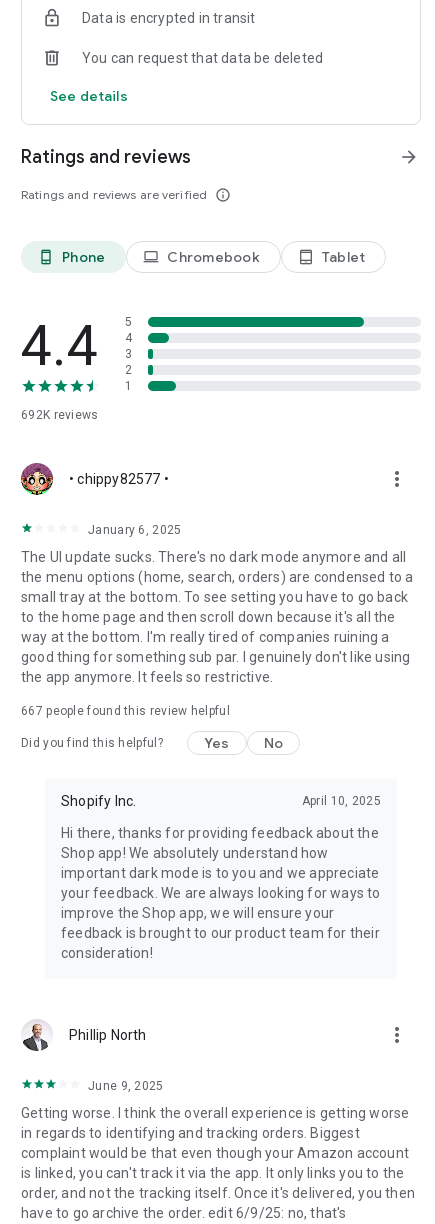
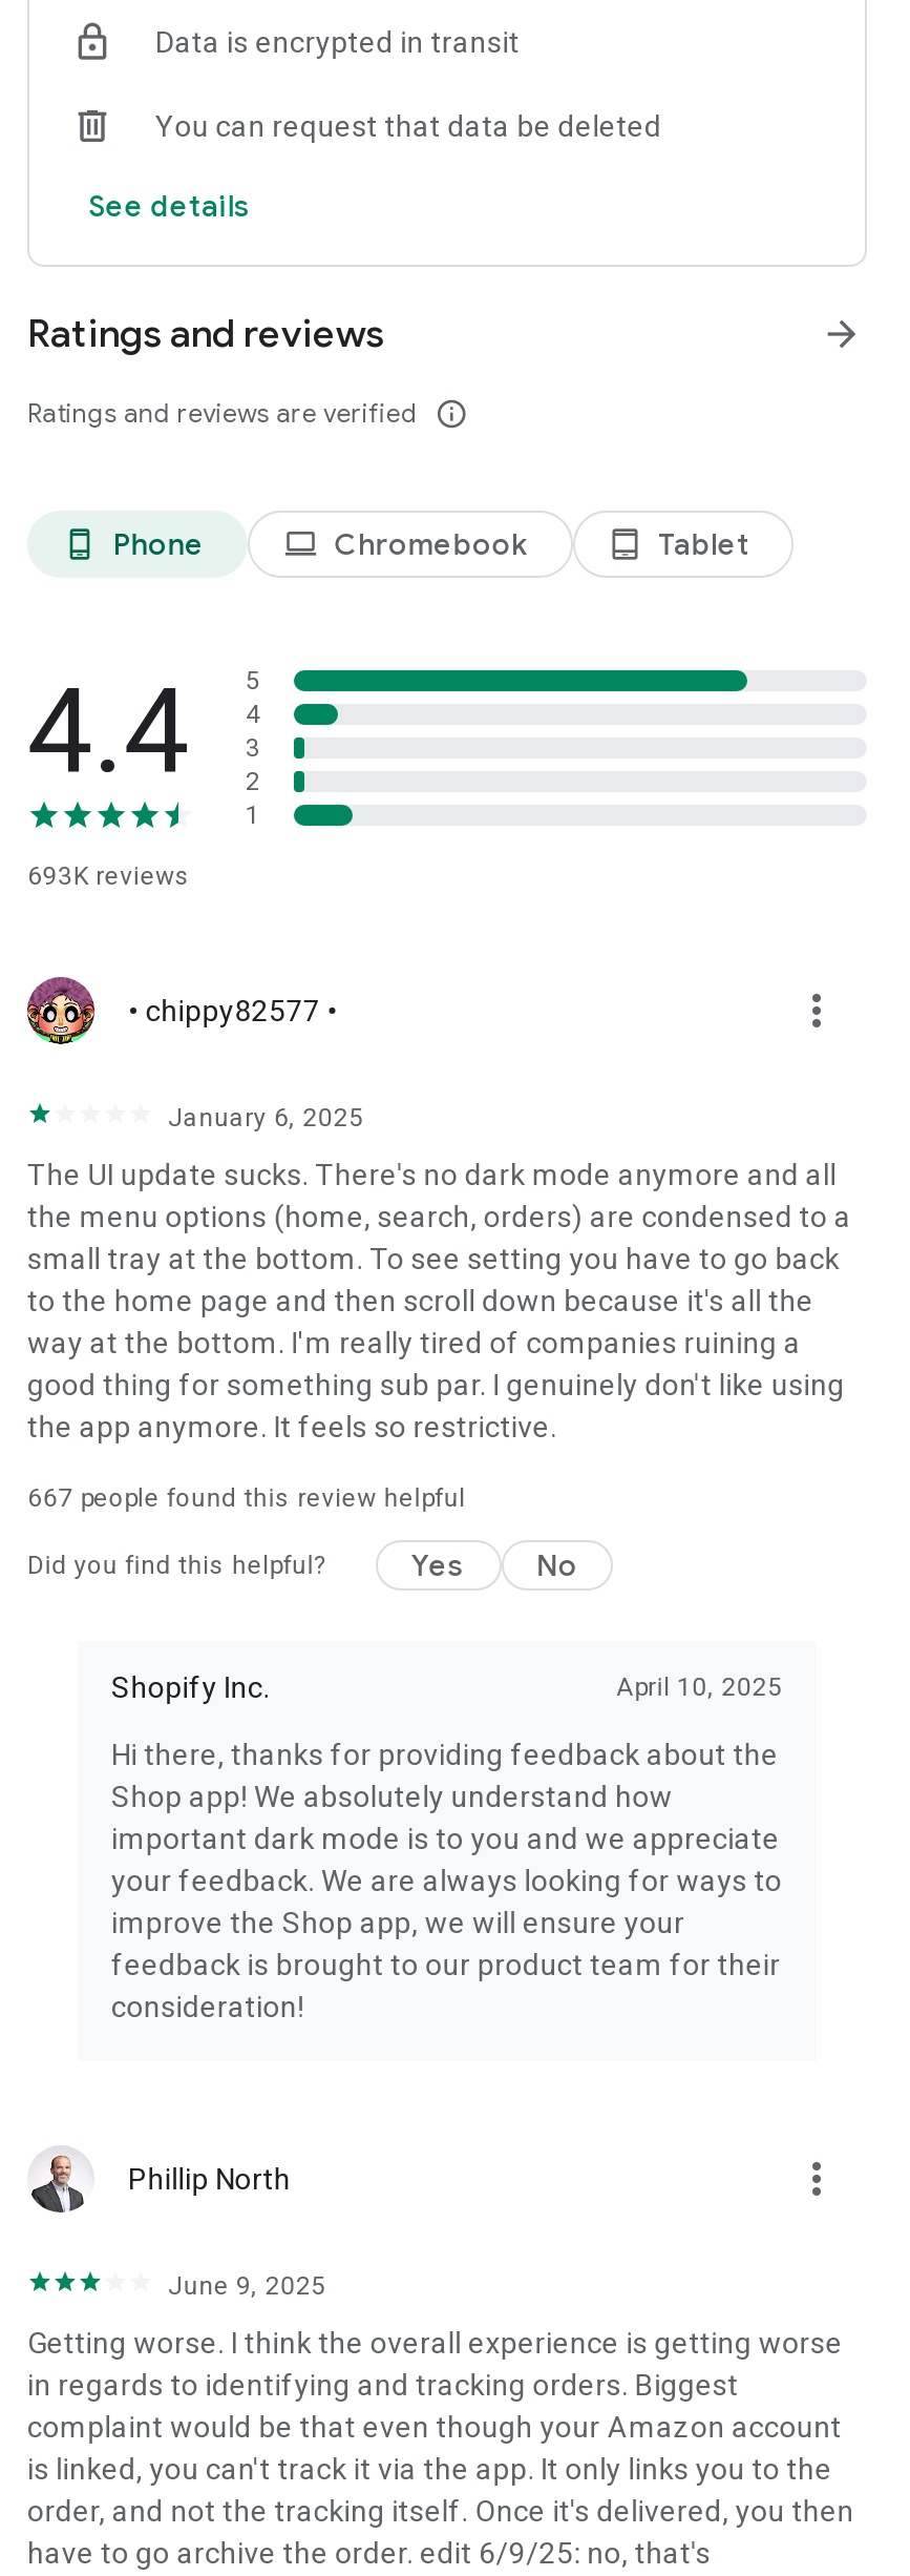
- 692K reviews
+ 693K reviews
